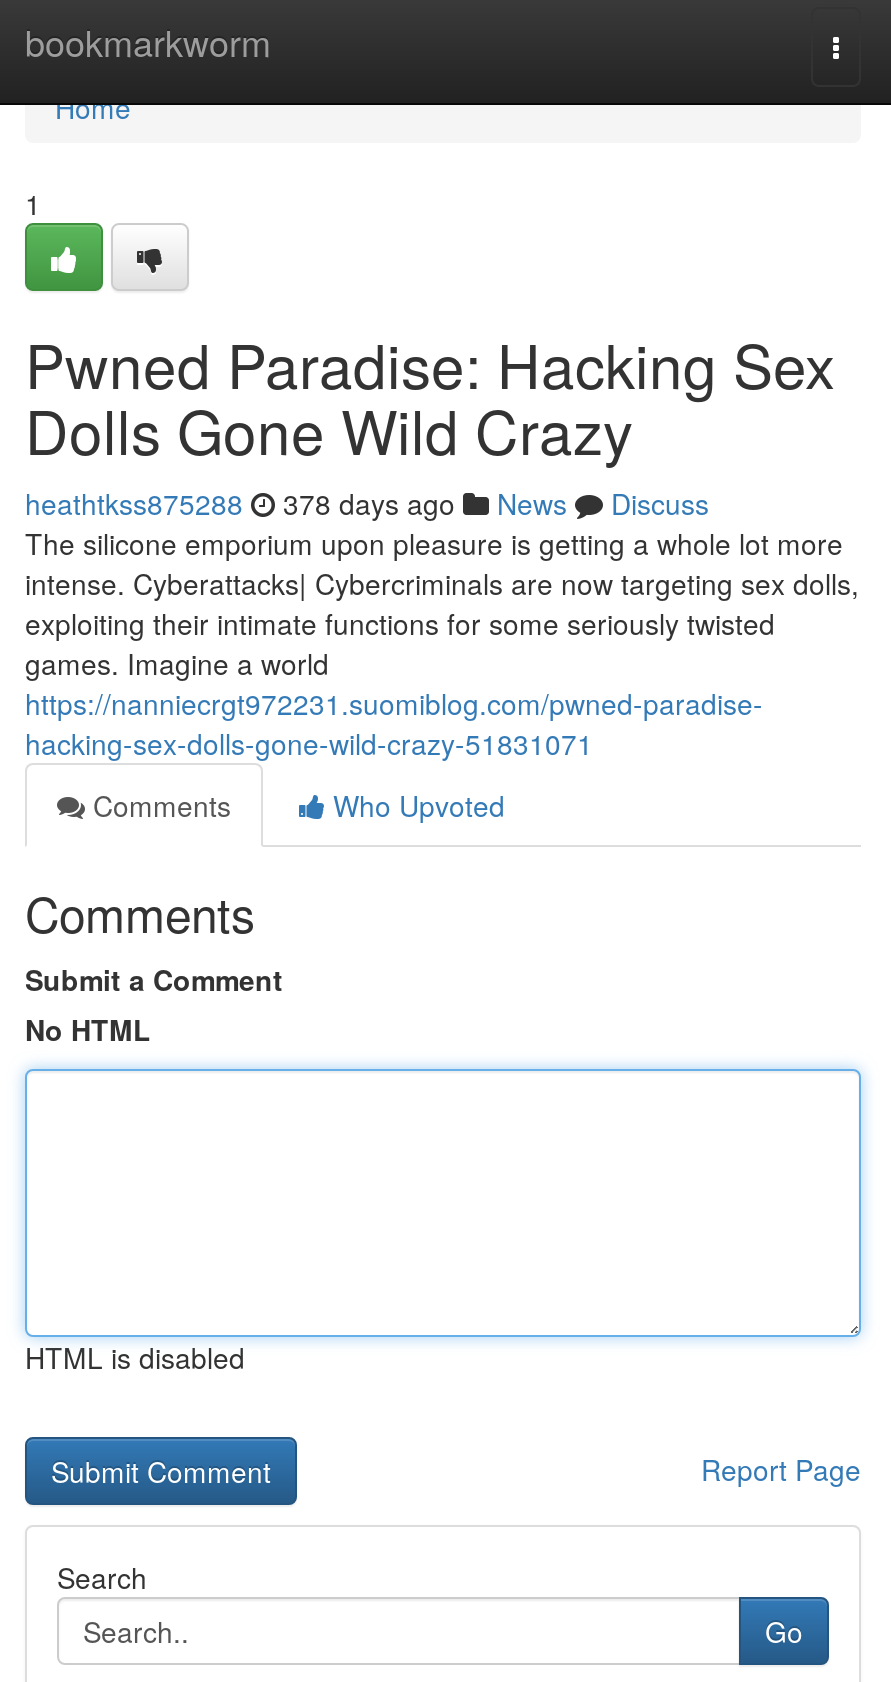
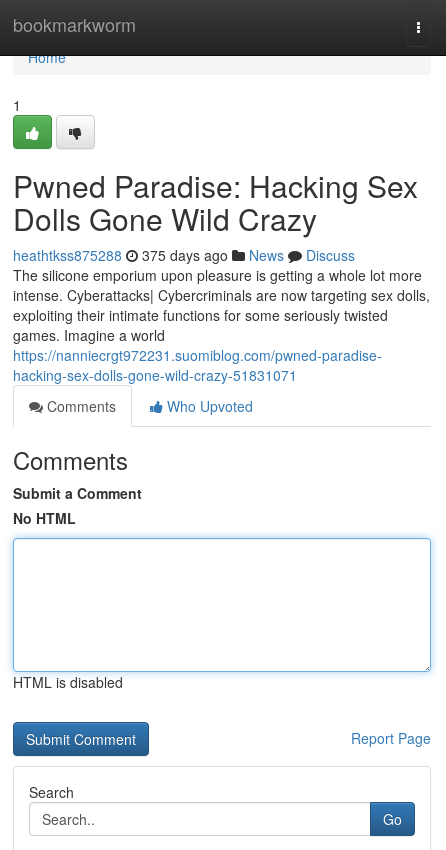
- heathtkss875288 378 days ago News Discuss
+ heathtkss875288 375 days ago News Discuss
